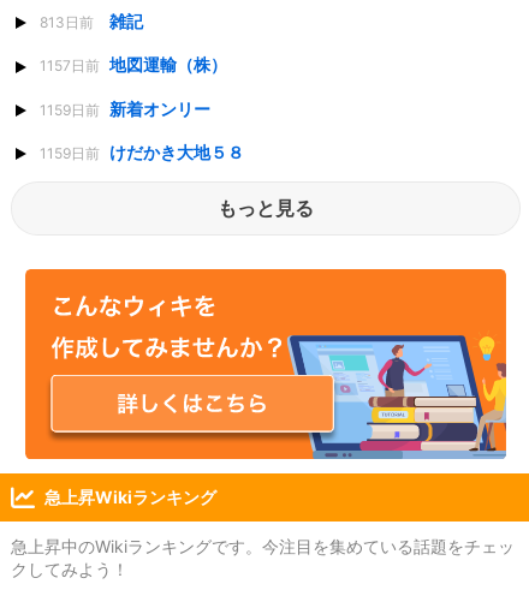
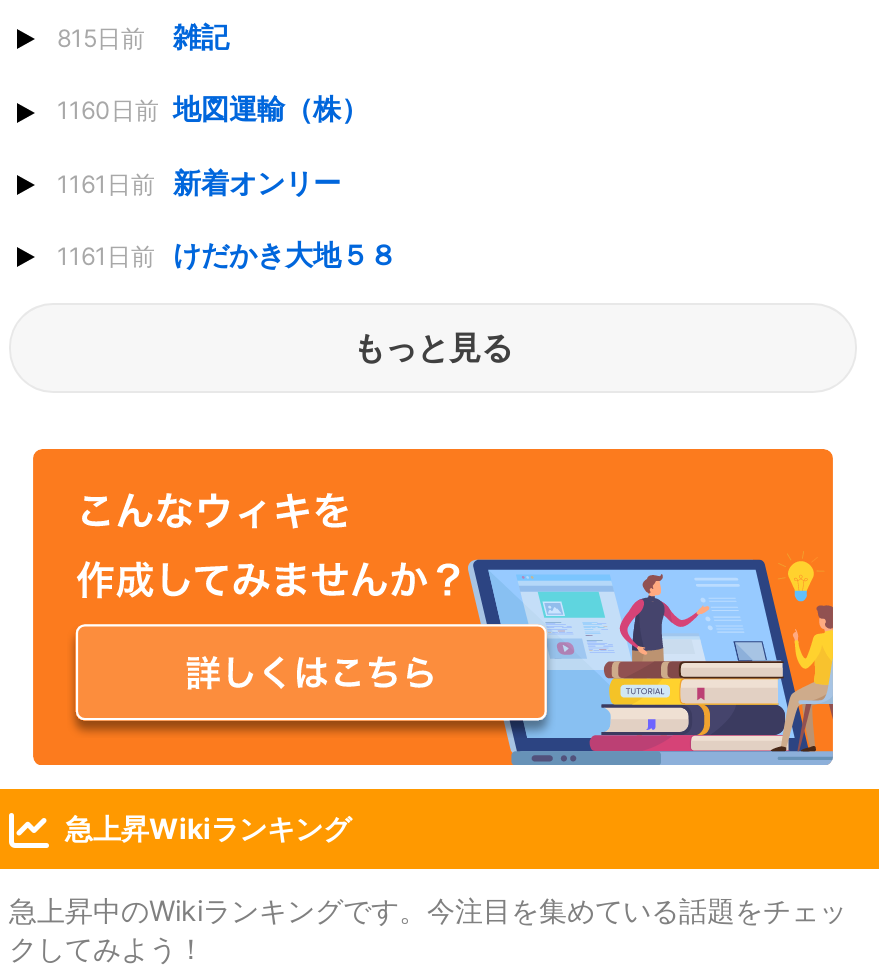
- 813日前 雑記
+ 815日前 雑記

- 1157日前 地図運輸（株）
+ 1160日前 地図運輸（株）

- 1159日前 新着オンリー
+ 1161日前 新着オンリー

- 1159日前 けだかき大地５８
+ 1161日前 けだかき大地５８
